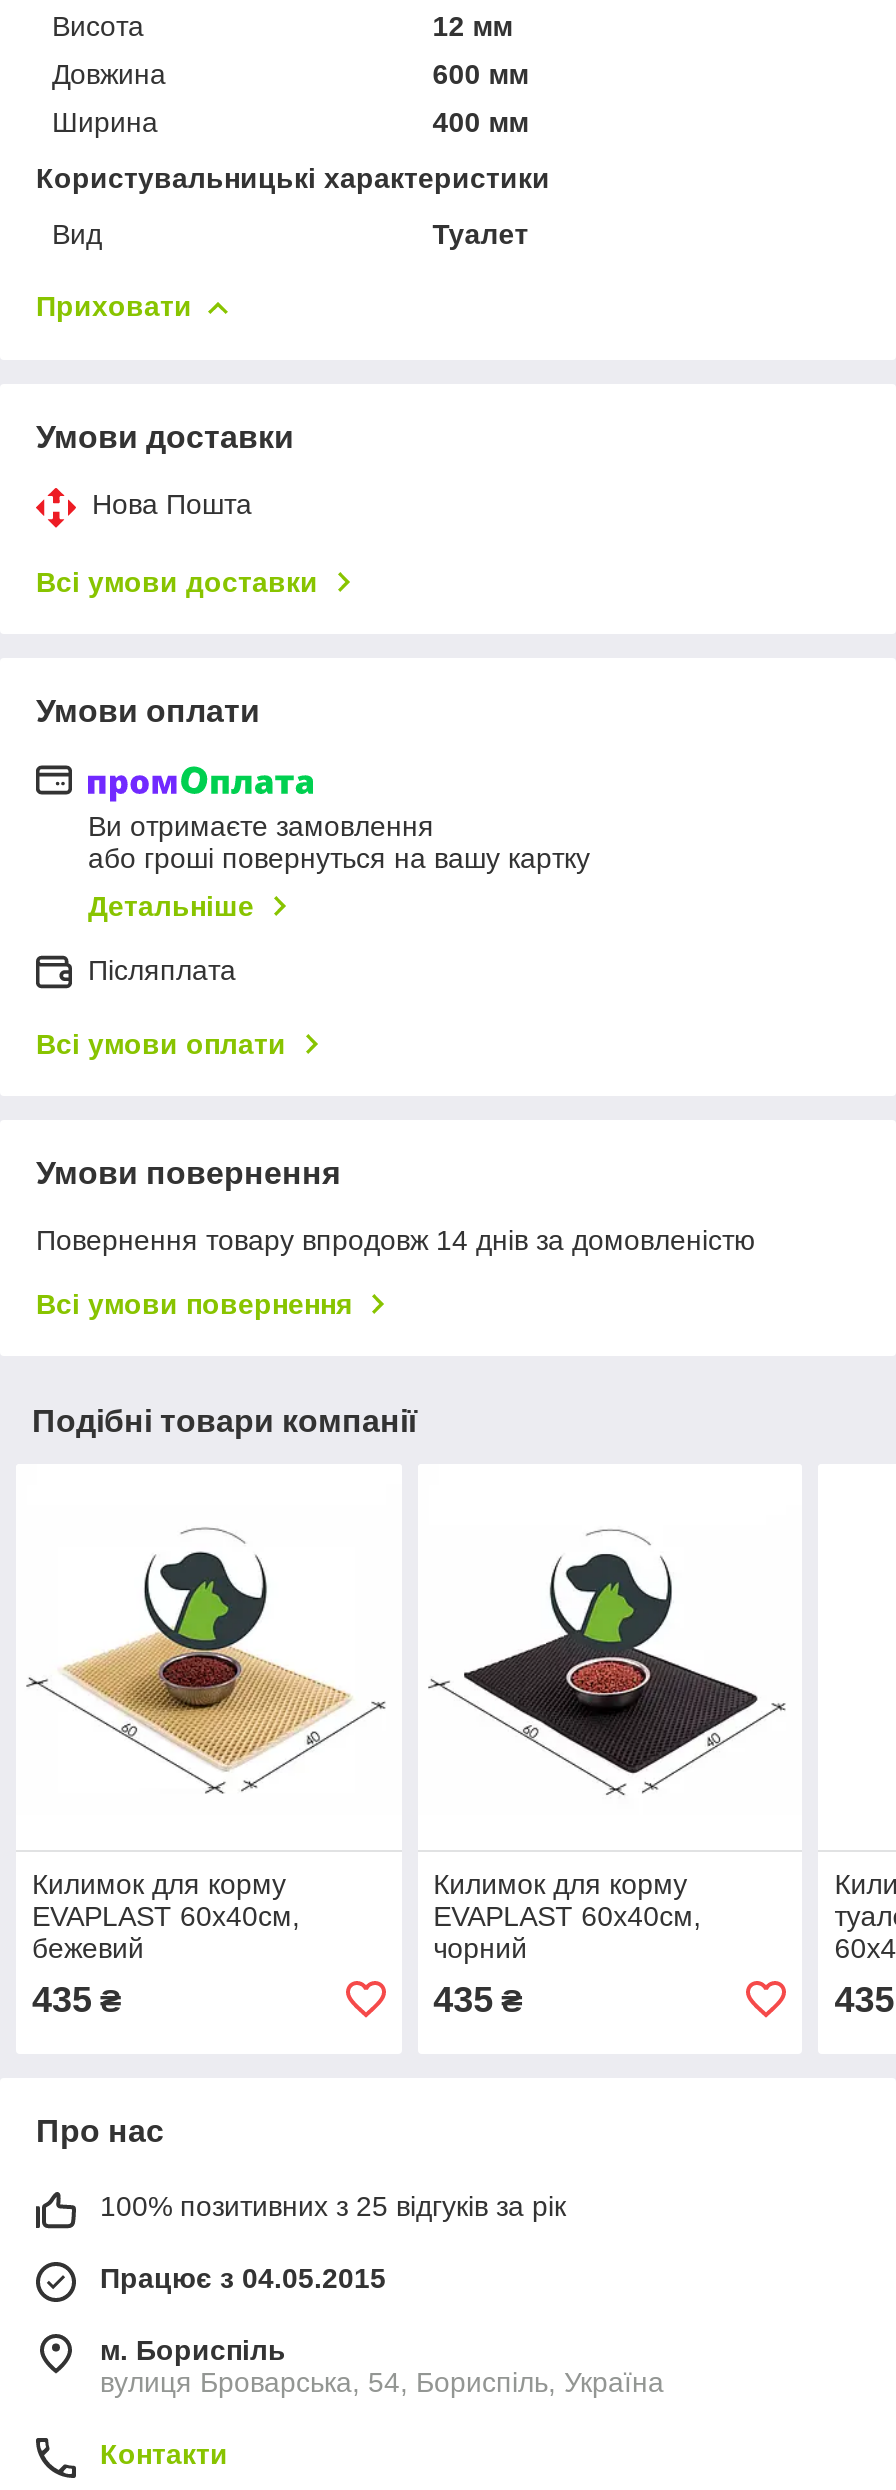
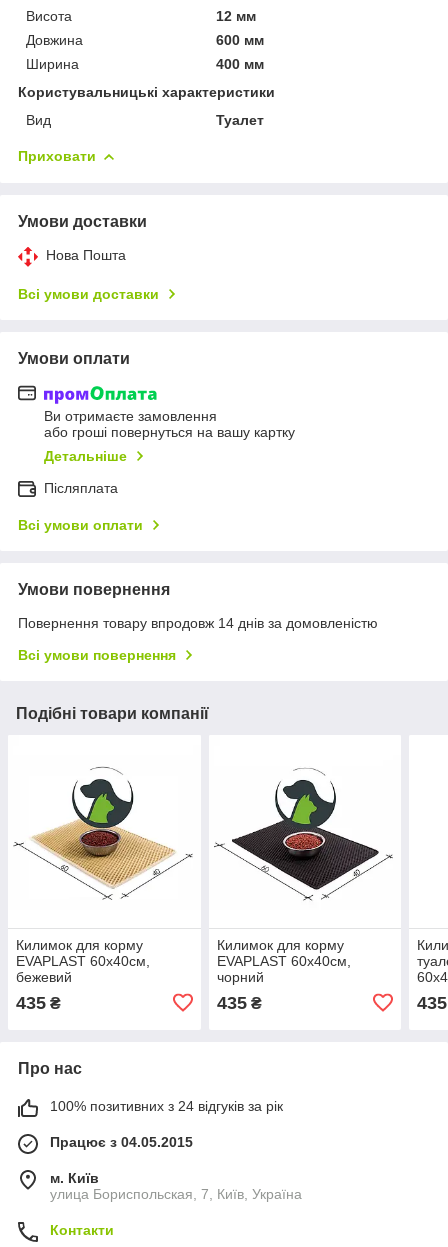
- 100% позитивних з 25 відгуків за рік
+ 100% позитивних з 24 відгуків за рік

- м. Бориспіль
+ м. Київ

- вулиця Броварська, 54, Бориспіль, Україна
+ улица Бориспольская, 7, Київ, Україна
